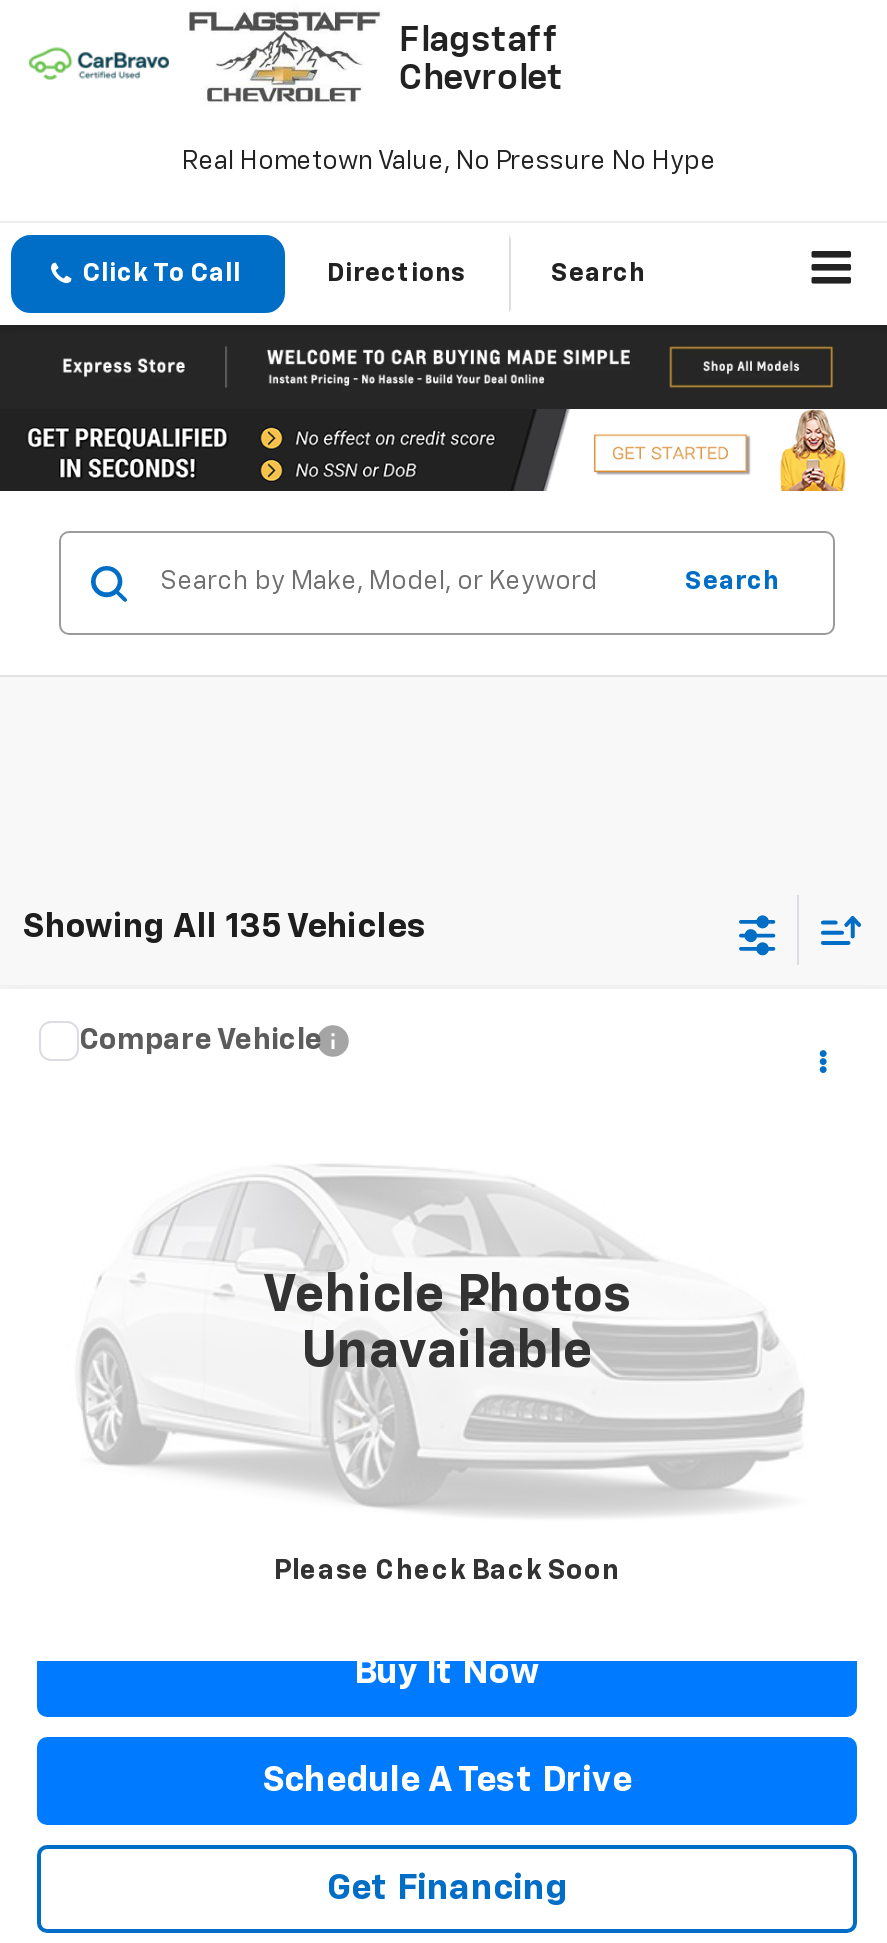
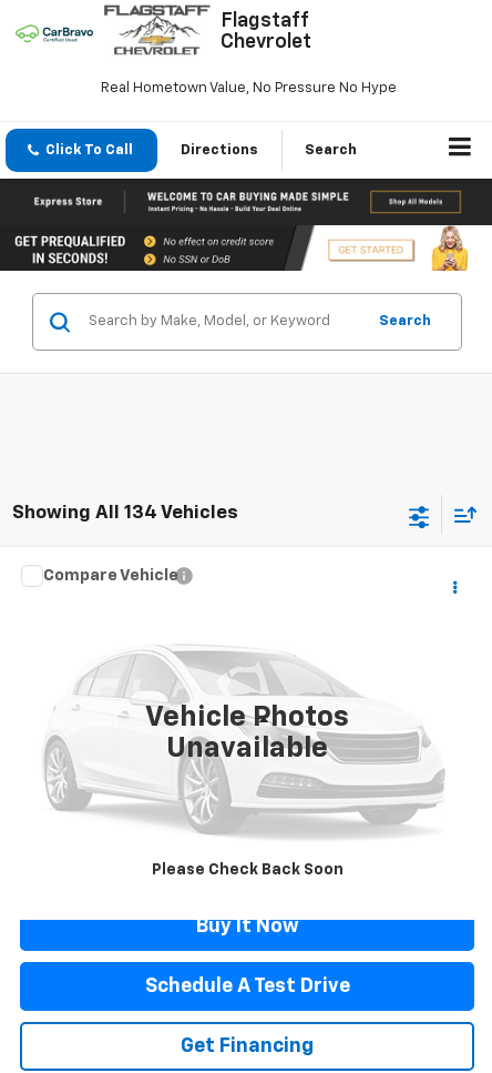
- Showing All 135 Vehicles
+ Showing All 134 Vehicles
